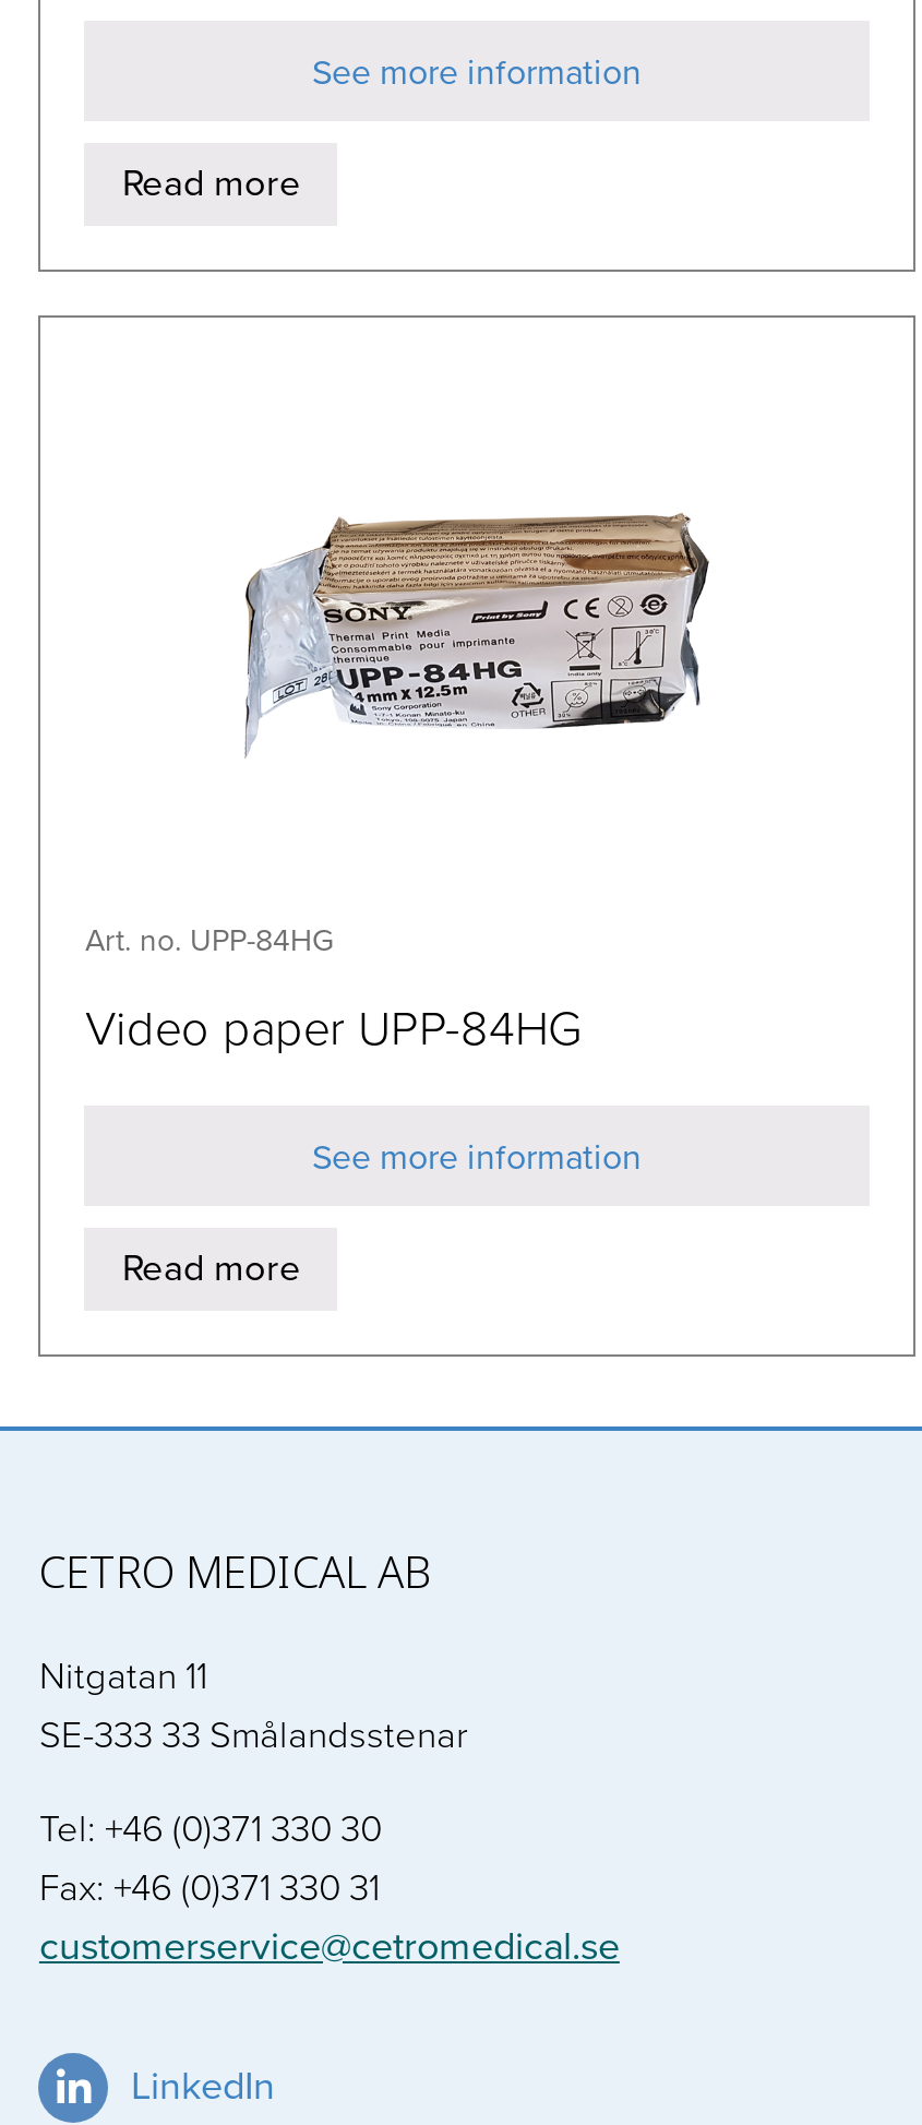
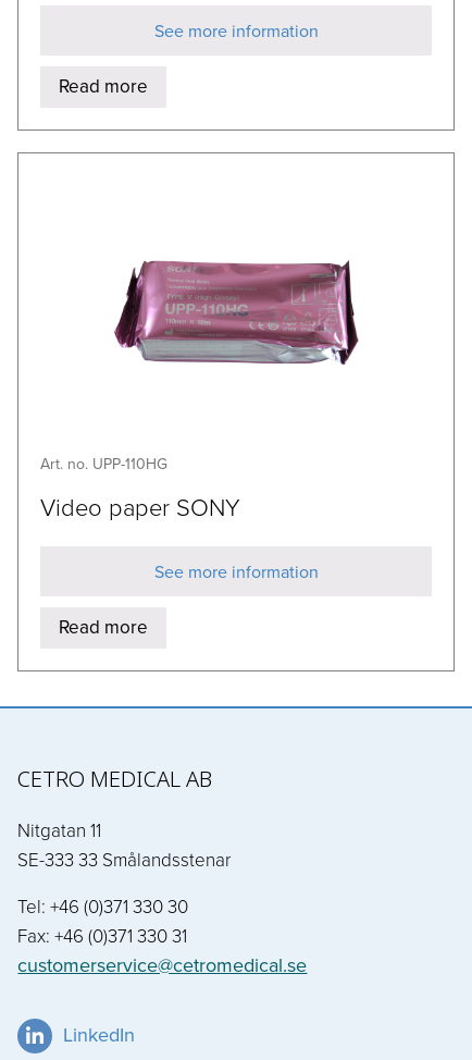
- [image]
+ [image]

- Art. no. UPP-84HG
+ Art. no. UPP-110HG

- Video paper UPP-84HG
+ Video paper SONY
